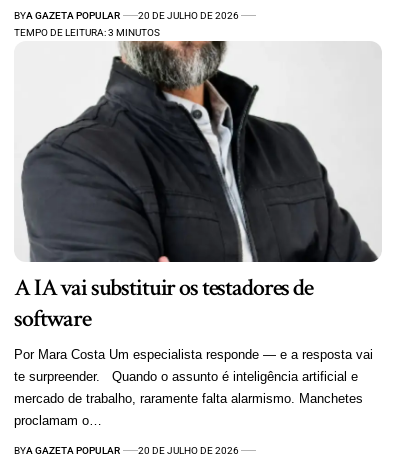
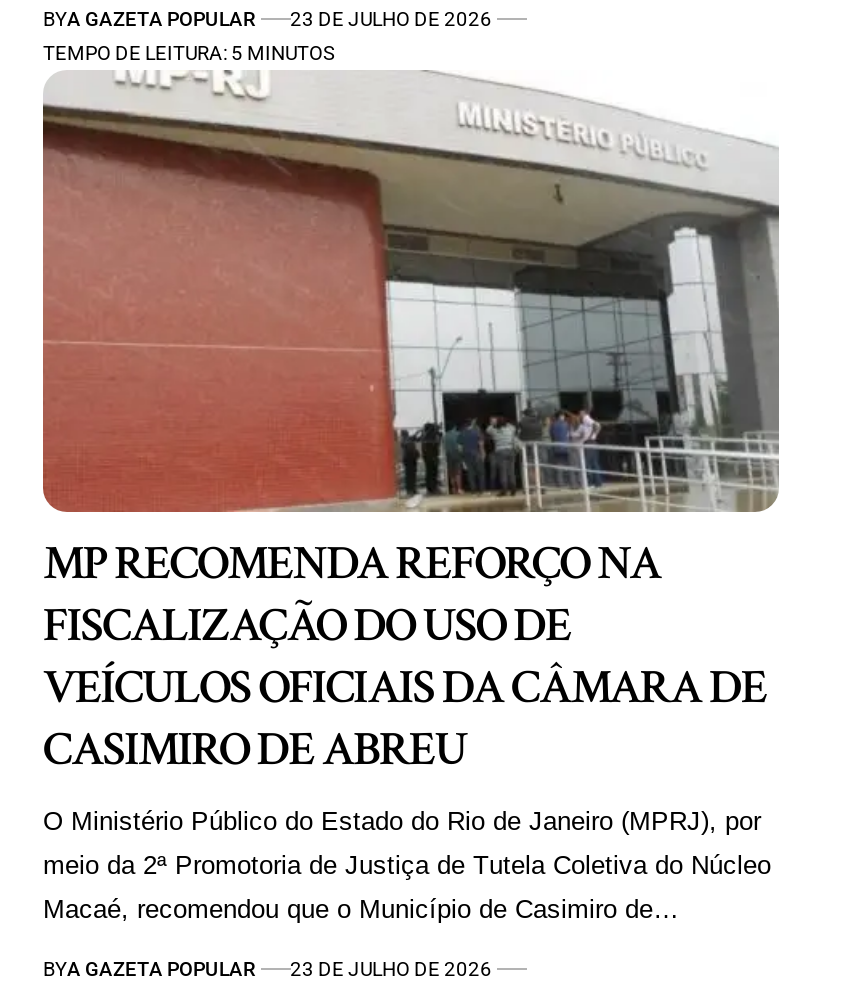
- 20 DE JULHO DE 2026
- TEMPO DE LEITURA: 3 MINUTOS
+ 23 DE JULHO DE 2026
+ TEMPO DE LEITURA: 5 MINUTOS

- [image]
- A IA vai substituir os testadores de
- software
- Por Mara Costa Um especialista responde — e a resposta vai
- te surpreender. Quando o assunto é inteligência artificial e
- mercado de trabalho, raramente falta alarmismo. Manchetes
- proclamam o…
+ [image]
+ MP RECOMENDA REFORÇO NA
+ FISCALIZAÇÃO DO USO DE
+ VEÍCULOS OFICIAIS DA CÂMARA DE
+ CASIMIRO DE ABREU
+ O Ministério Público do Estado do Rio de Janeiro (MPRJ), por
+ meio da 2ª Promotoria de Justiça de Tutela Coletiva do Núcleo
+ Macaé, recomendou que o Município de Casimiro de…

- BYA GAZETA POPULAR 20 DE JULHO DE 2026
+ BYA GAZETA POPULAR 23 DE JULHO DE 2026
